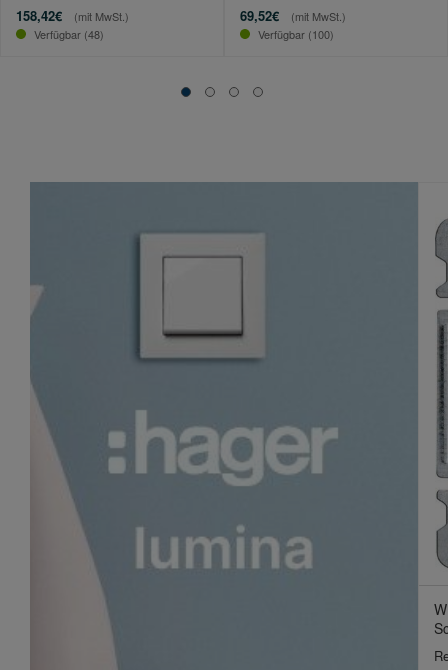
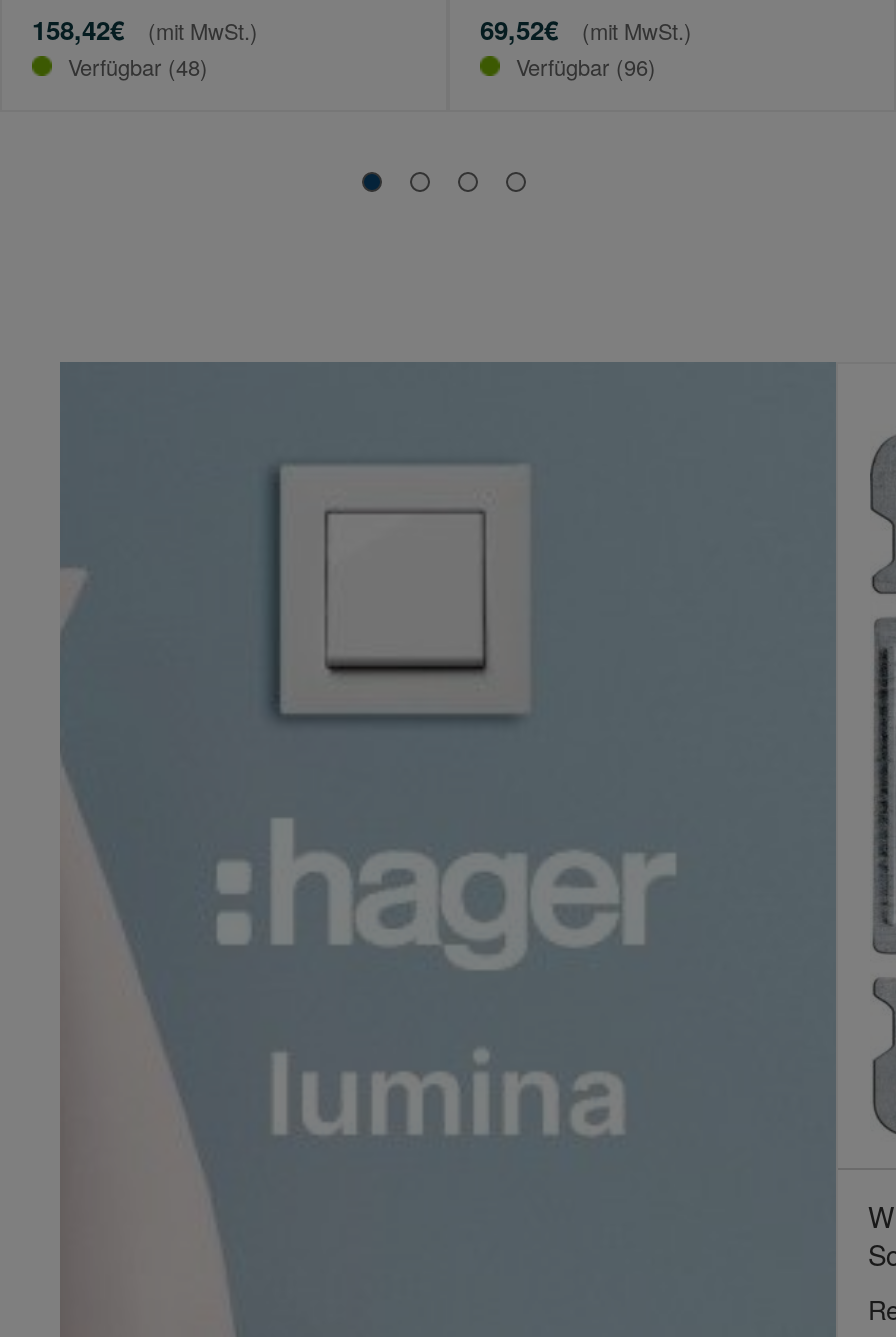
- Verfügbar (100)
+ Verfügbar (96)
